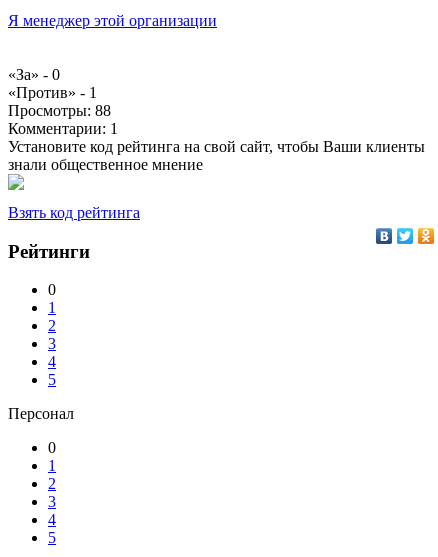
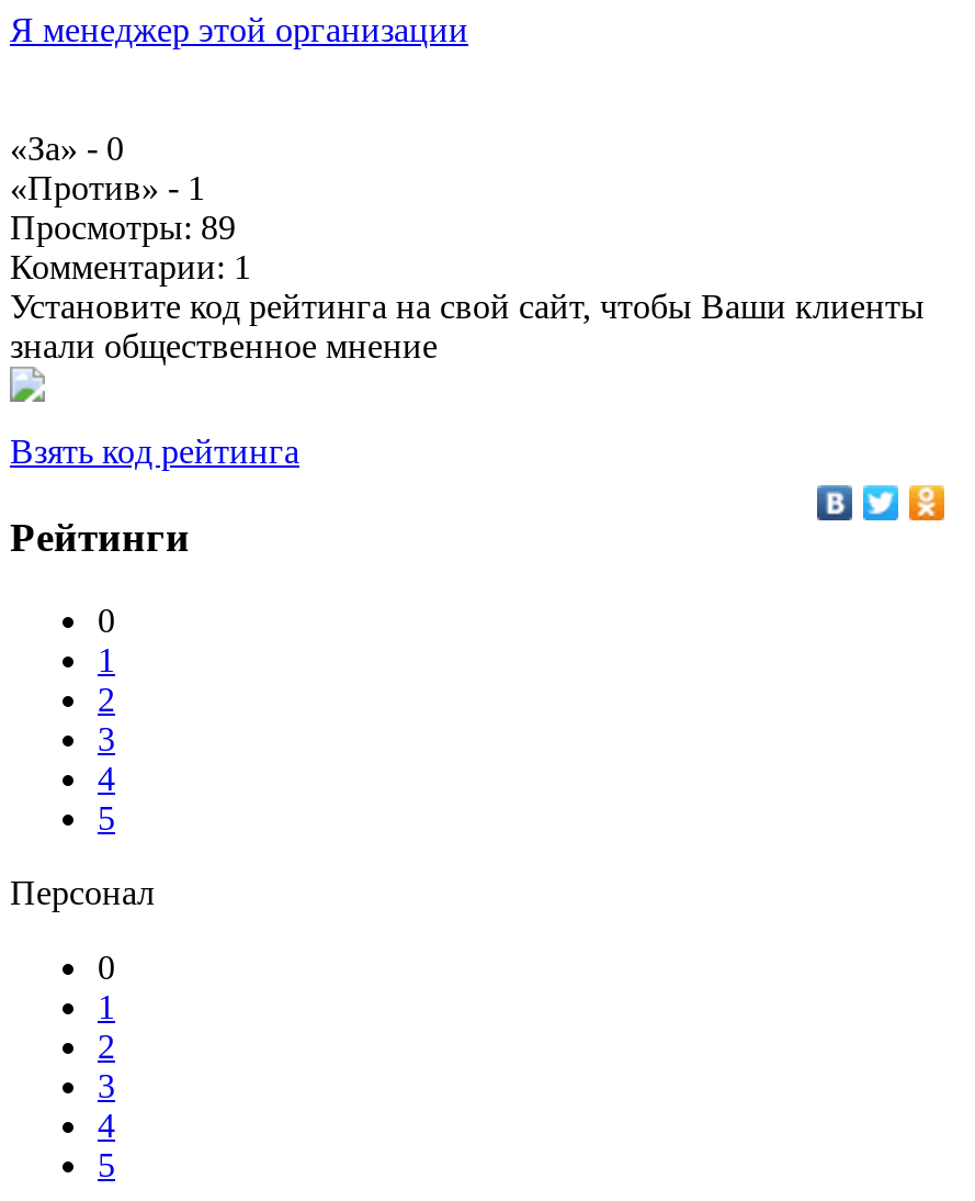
- Просмотры: 88
+ Просмотры: 89
